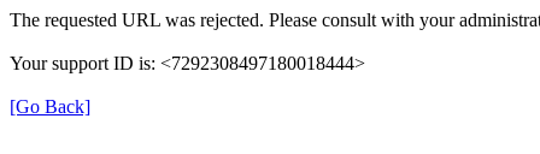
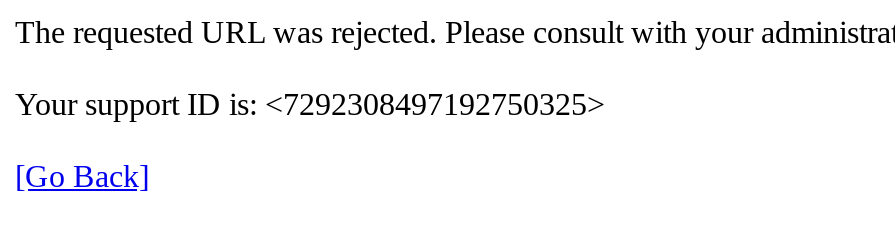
- Your support ID is: <7292308497180018444>
+ Your support ID is: <7292308497192750325>
